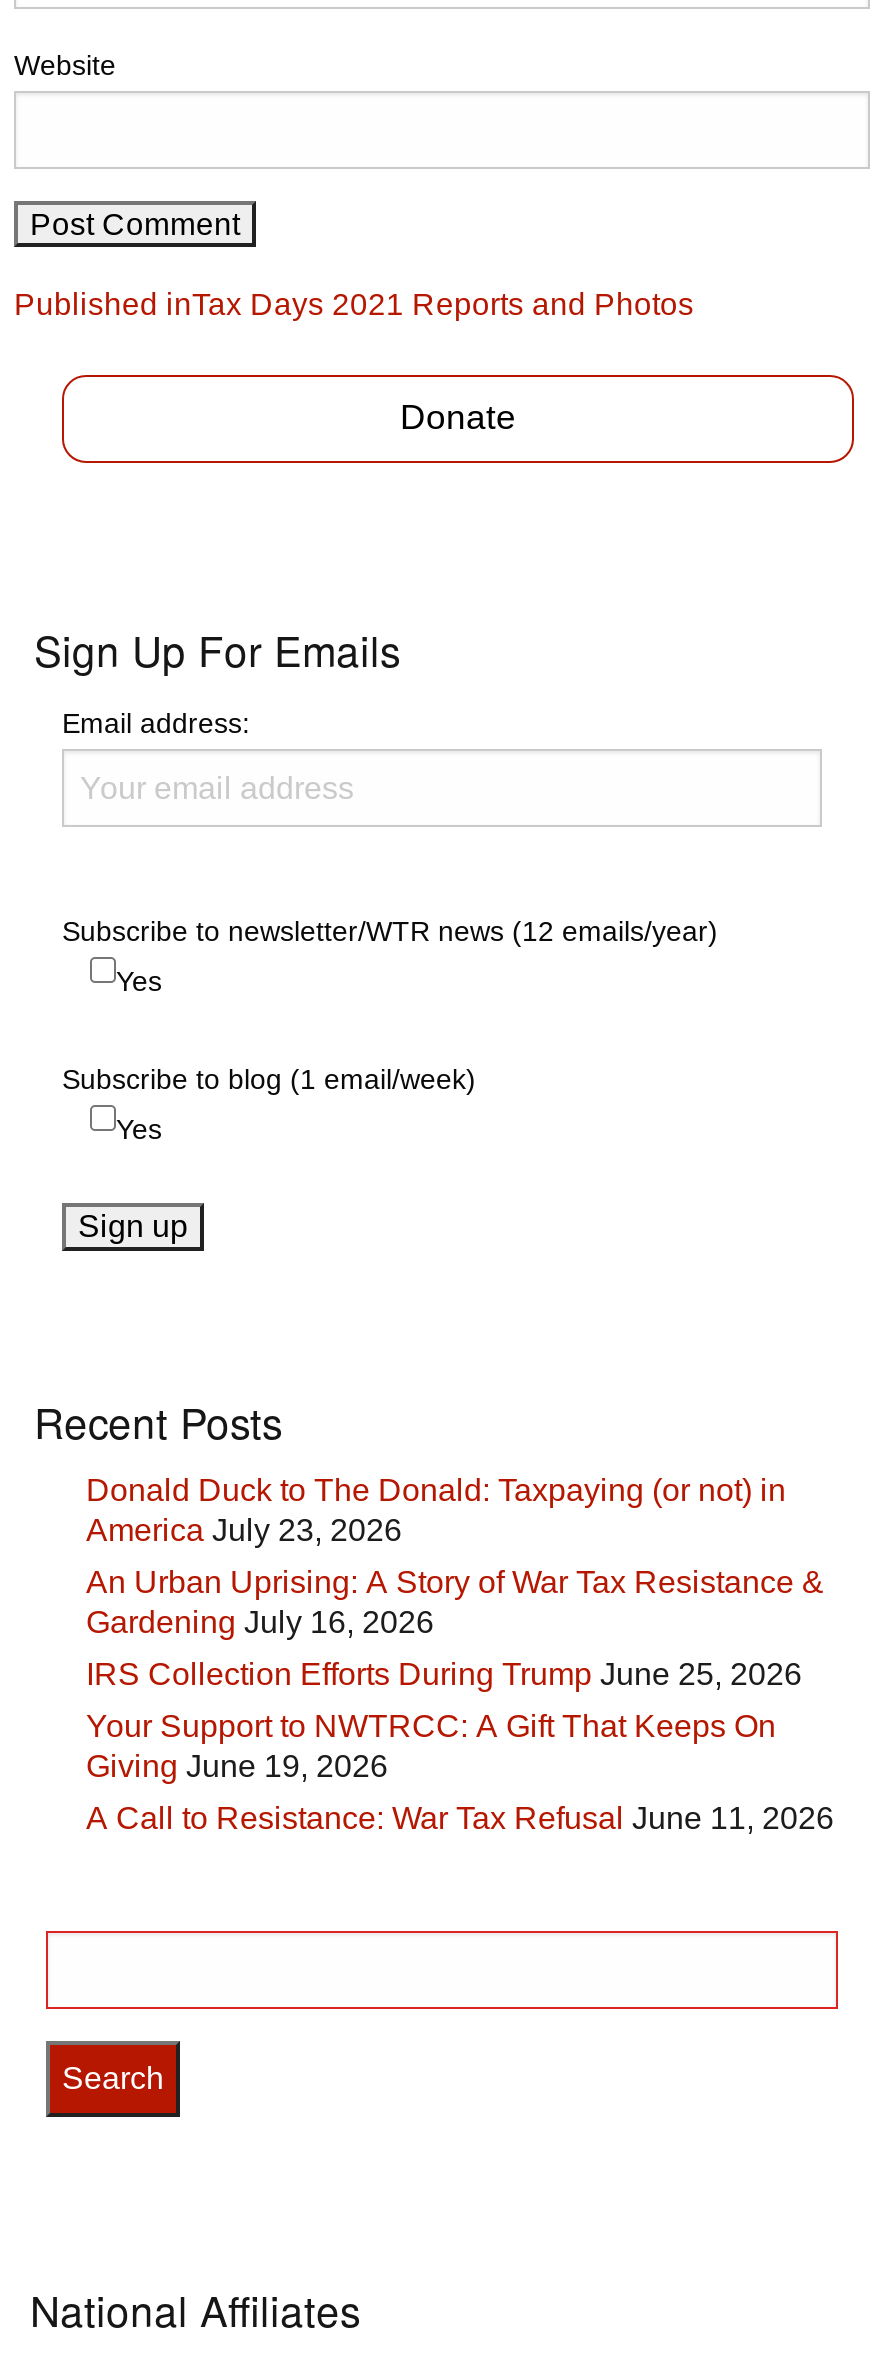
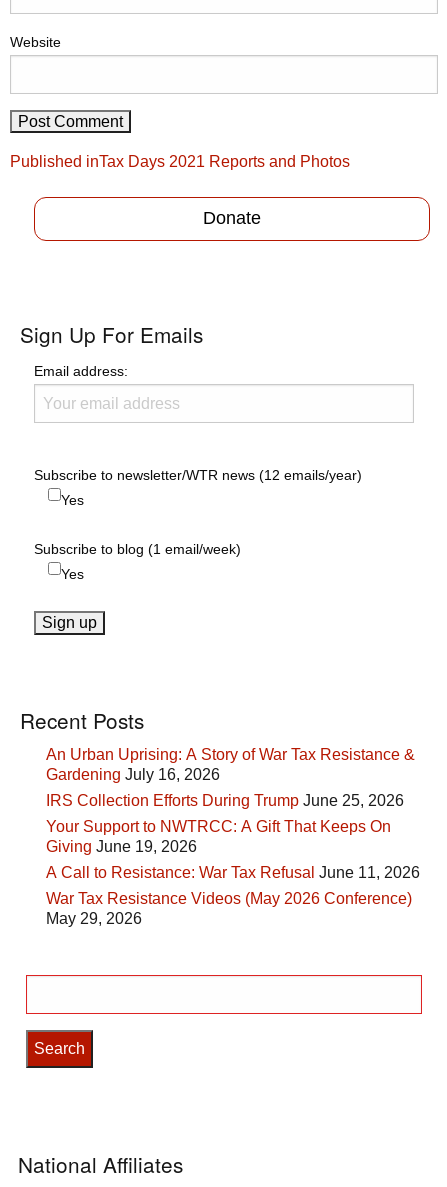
- Donald Duck to The Donald: Taxpaying (or not) in
- America July 23, 2026

moved up: An Urban Uprising: A Story of War Tax Resistance & | Gardening July 16, 2026 | IRS Collection Efforts During Trump June 25, 2026 | Your Support to NWTRCC: A Gift That Keeps On | Giving June 19, 2026 | A Call to Resistance: War Tax Refusal June 11, 2026

+ War Tax Resistance Videos (May 2026 Conference)
+ May 29, 2026
